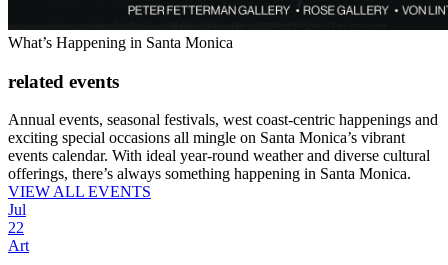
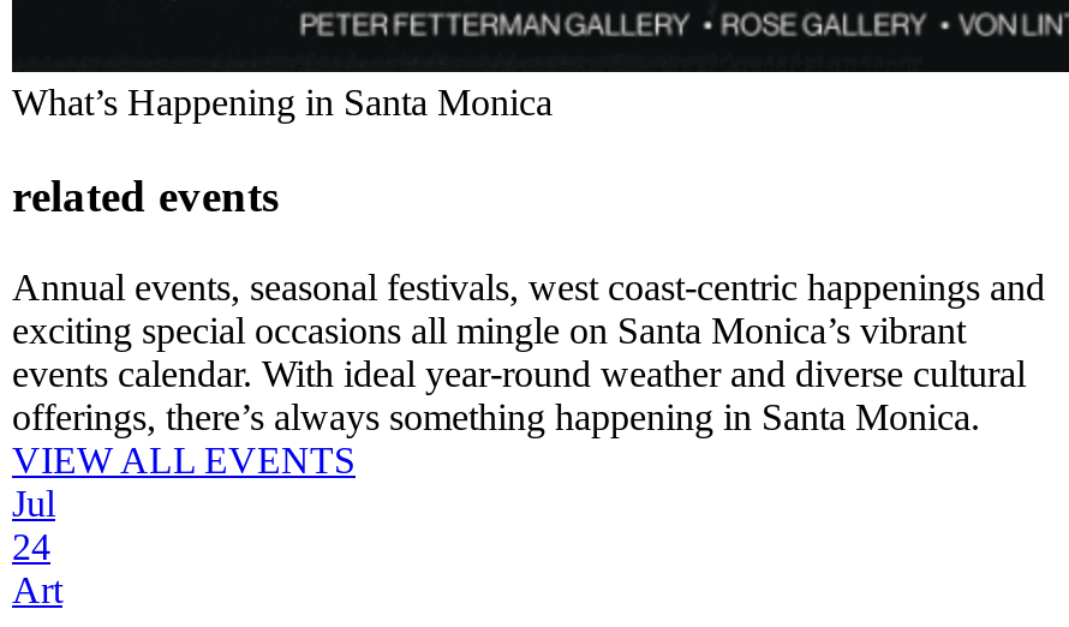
- 22
+ 24
